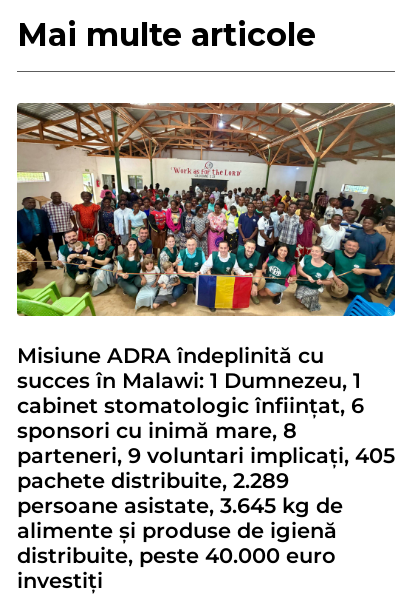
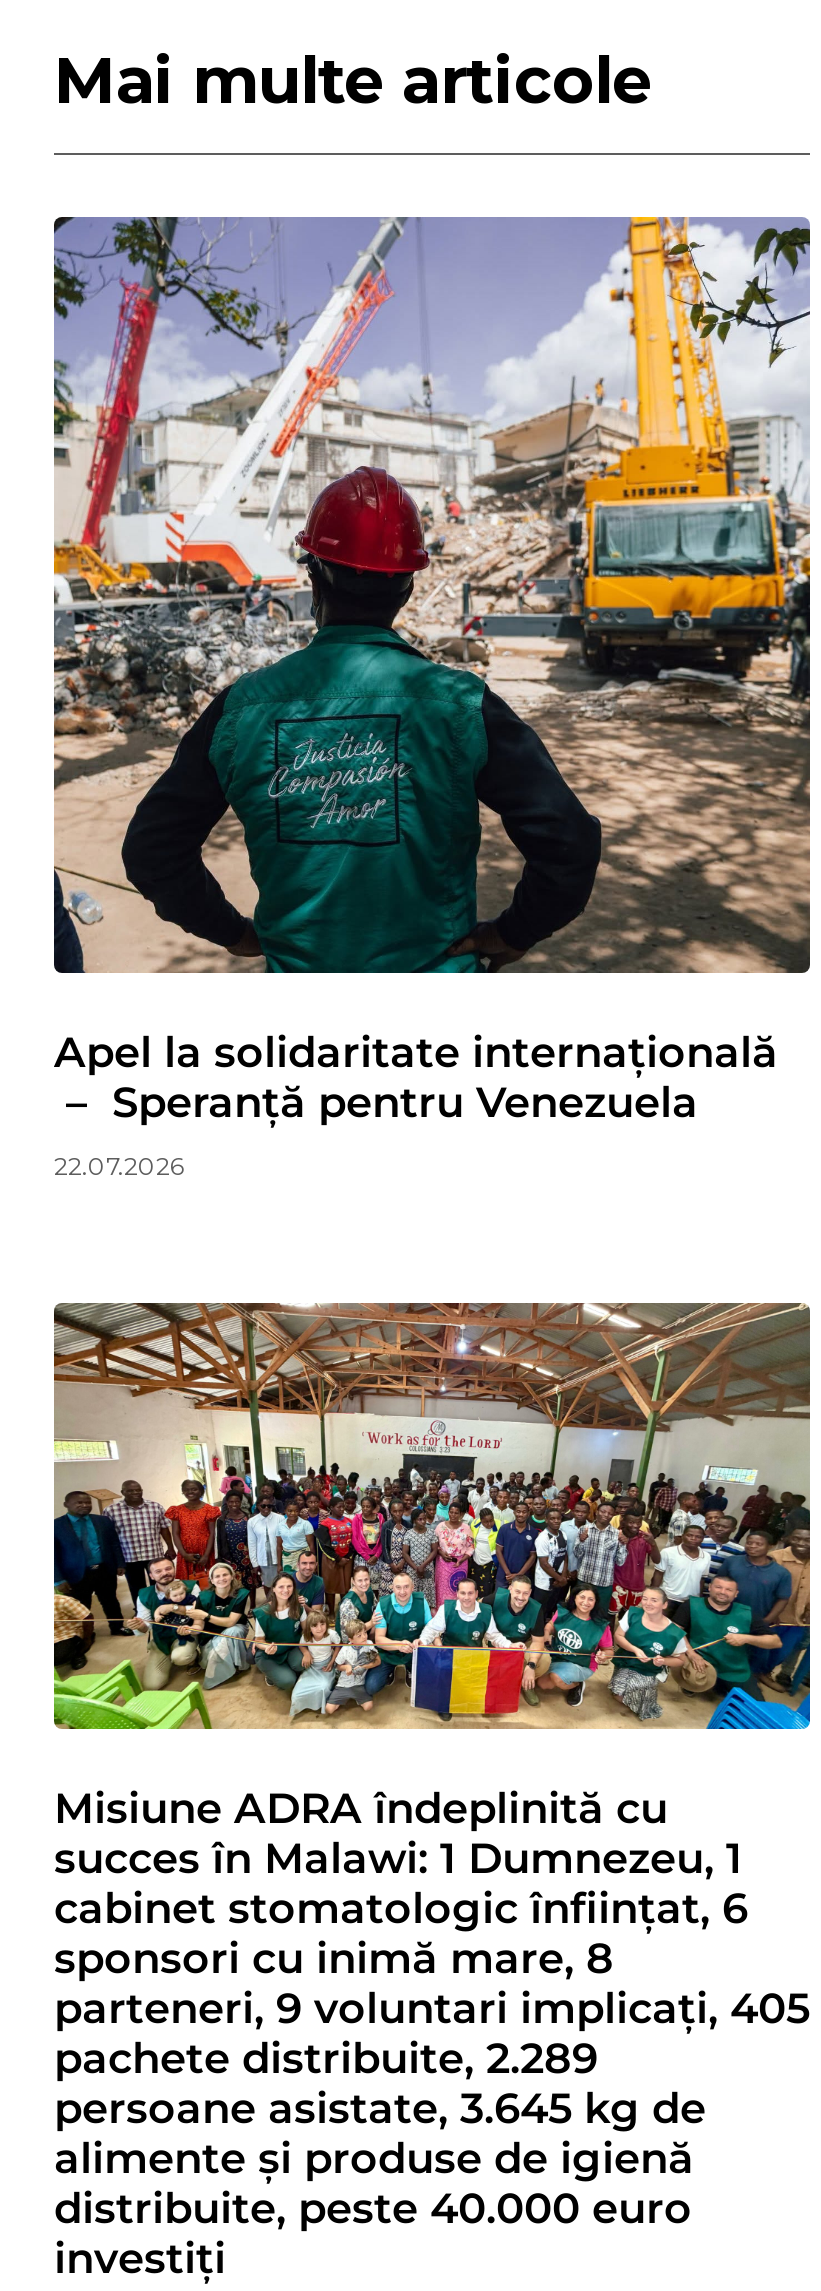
+ [image]
+ Apel la solidaritate internațională
+ – Speranță pentru Venezuela
+ 22.07.2026
